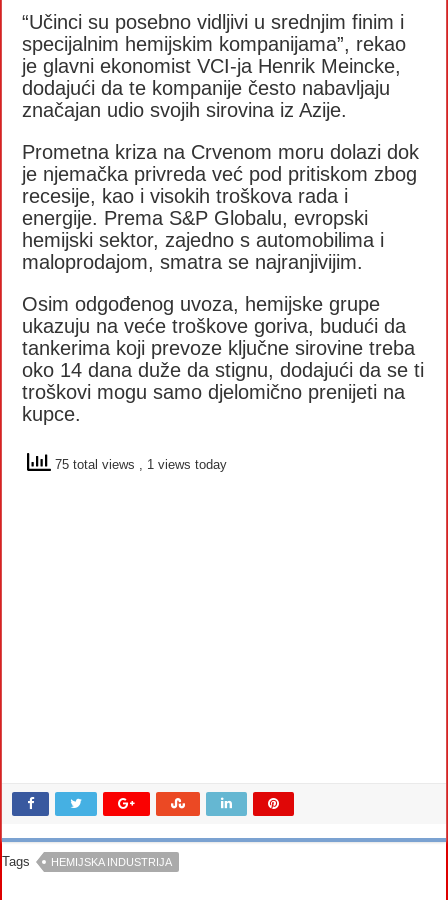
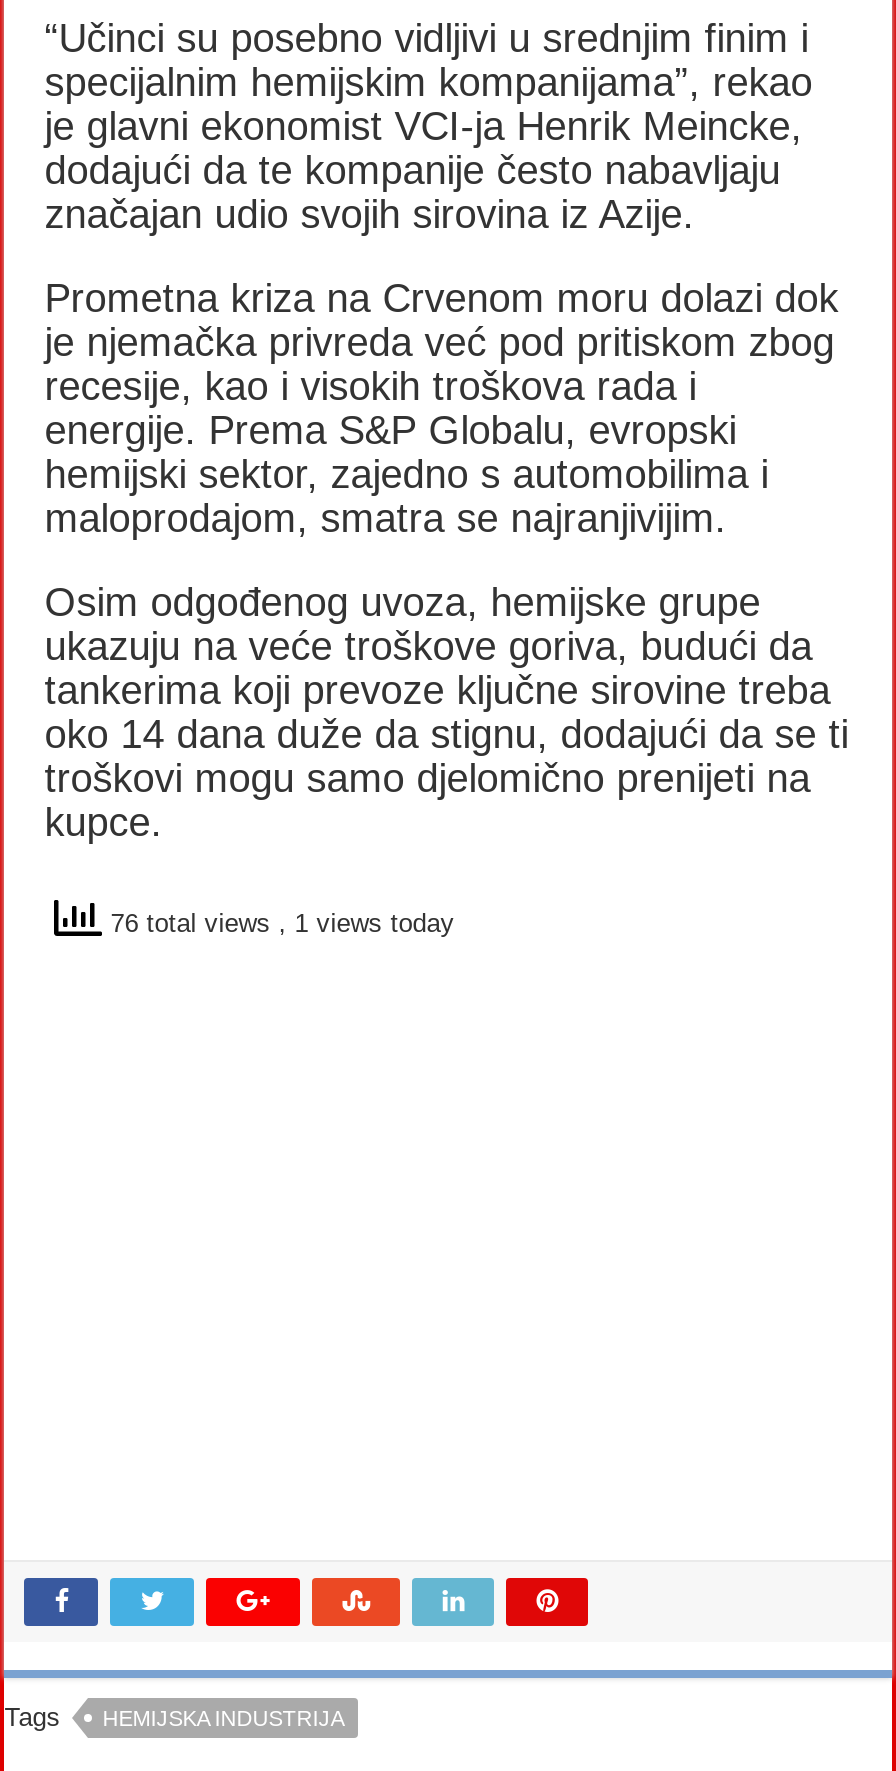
- 75 total views, 1 views today
+ 76 total views, 1 views today
